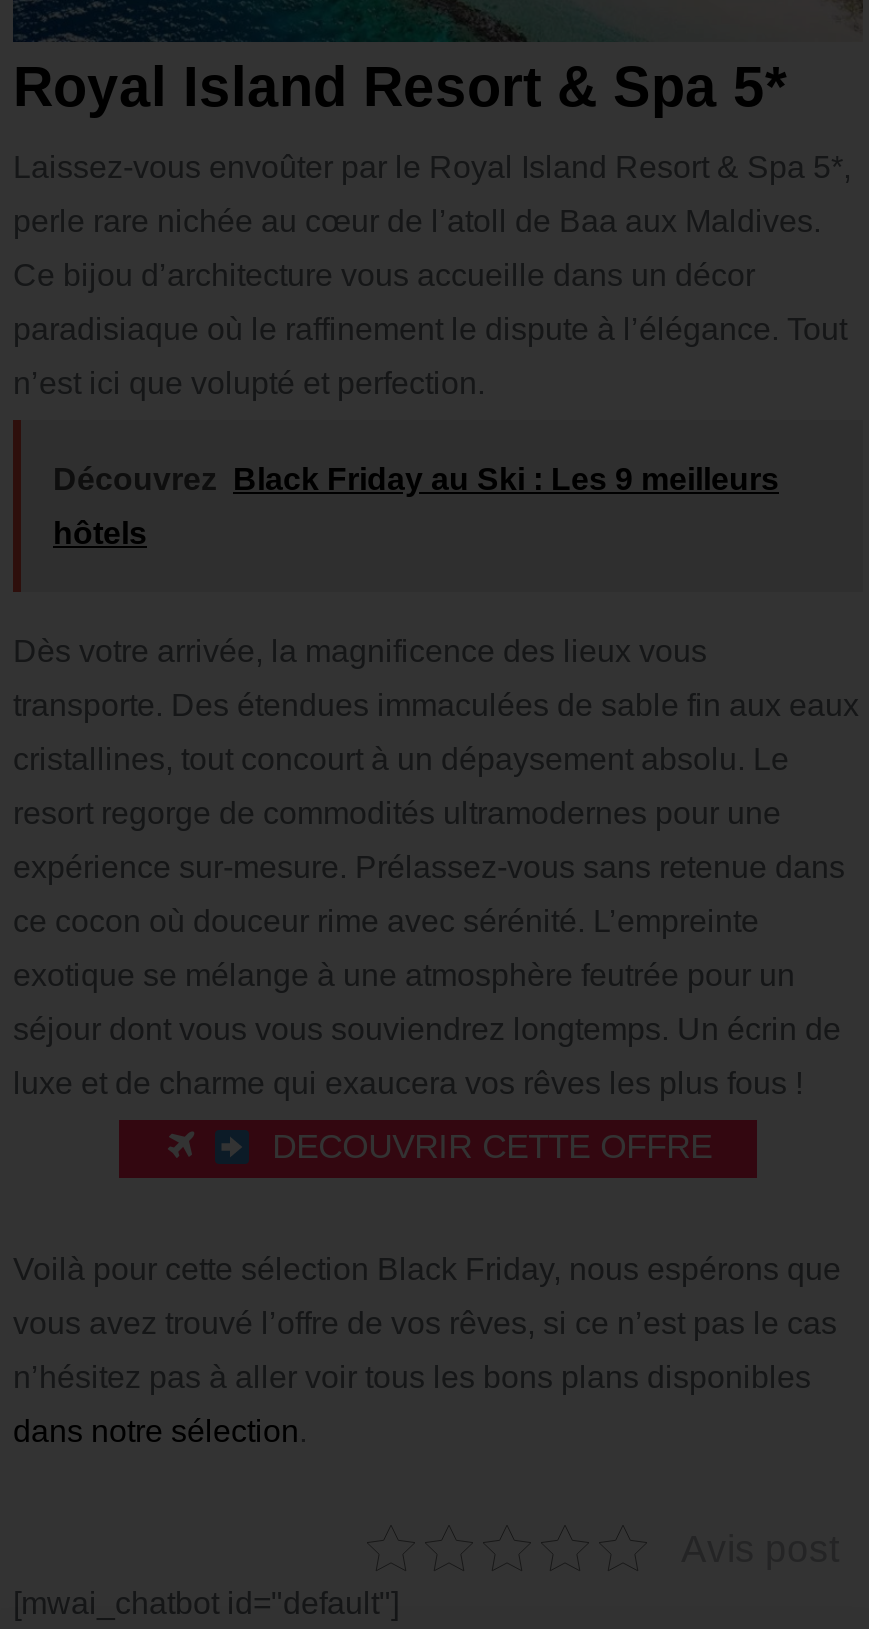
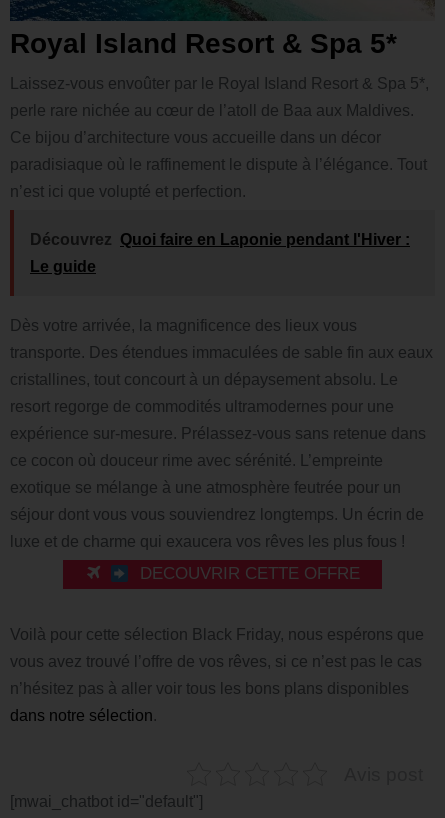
- Découvrez Black Friday au Ski : Les 9 meilleurs
+ Découvrez Quoi faire en Laponie pendant l'Hiver :

- hôtels
+ Le guide
